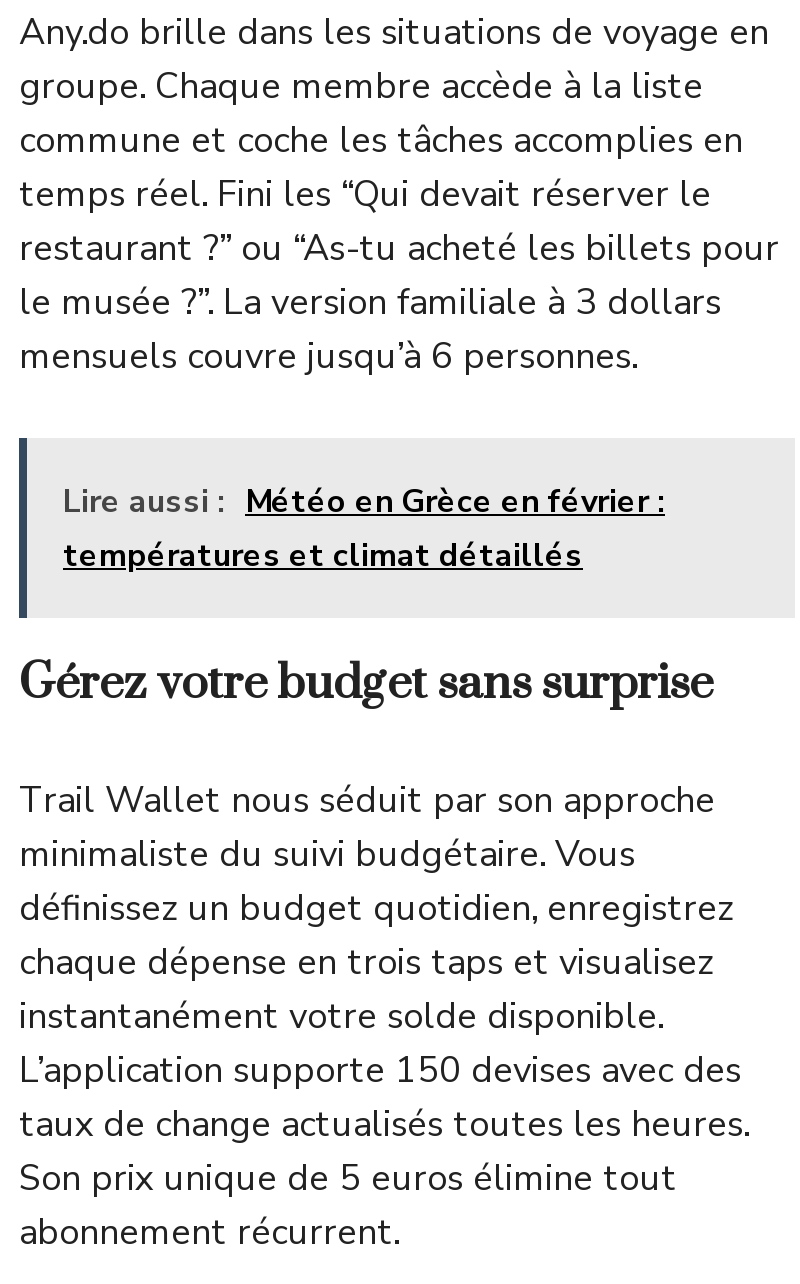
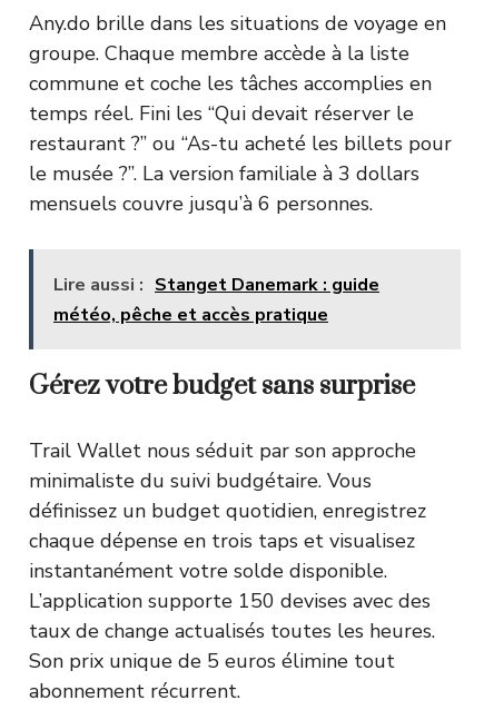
- Lire aussi : Météo en Grèce en février :
- températures et climat détaillés
+ Lire aussi : Stanget Danemark : guide
+ météo, pêche et accès pratique
